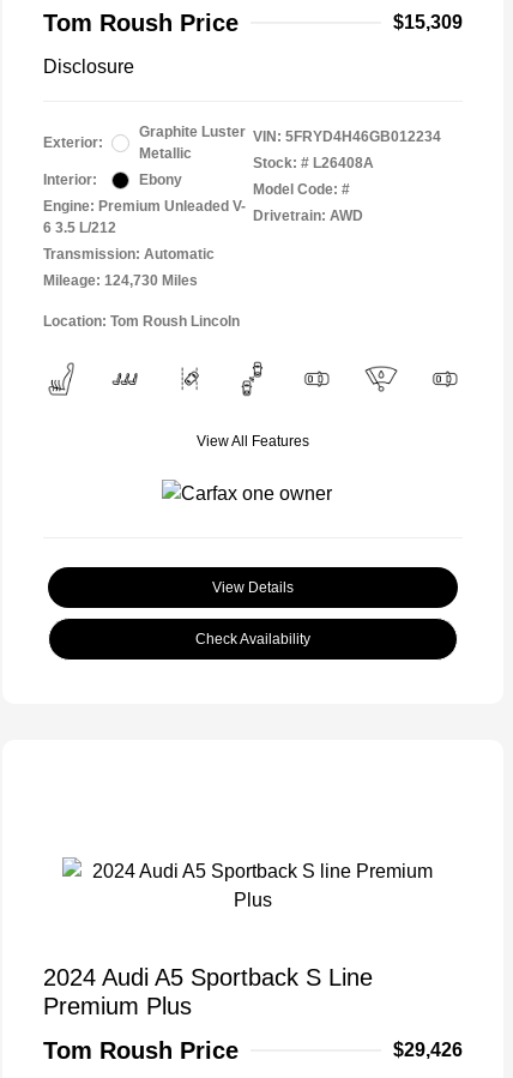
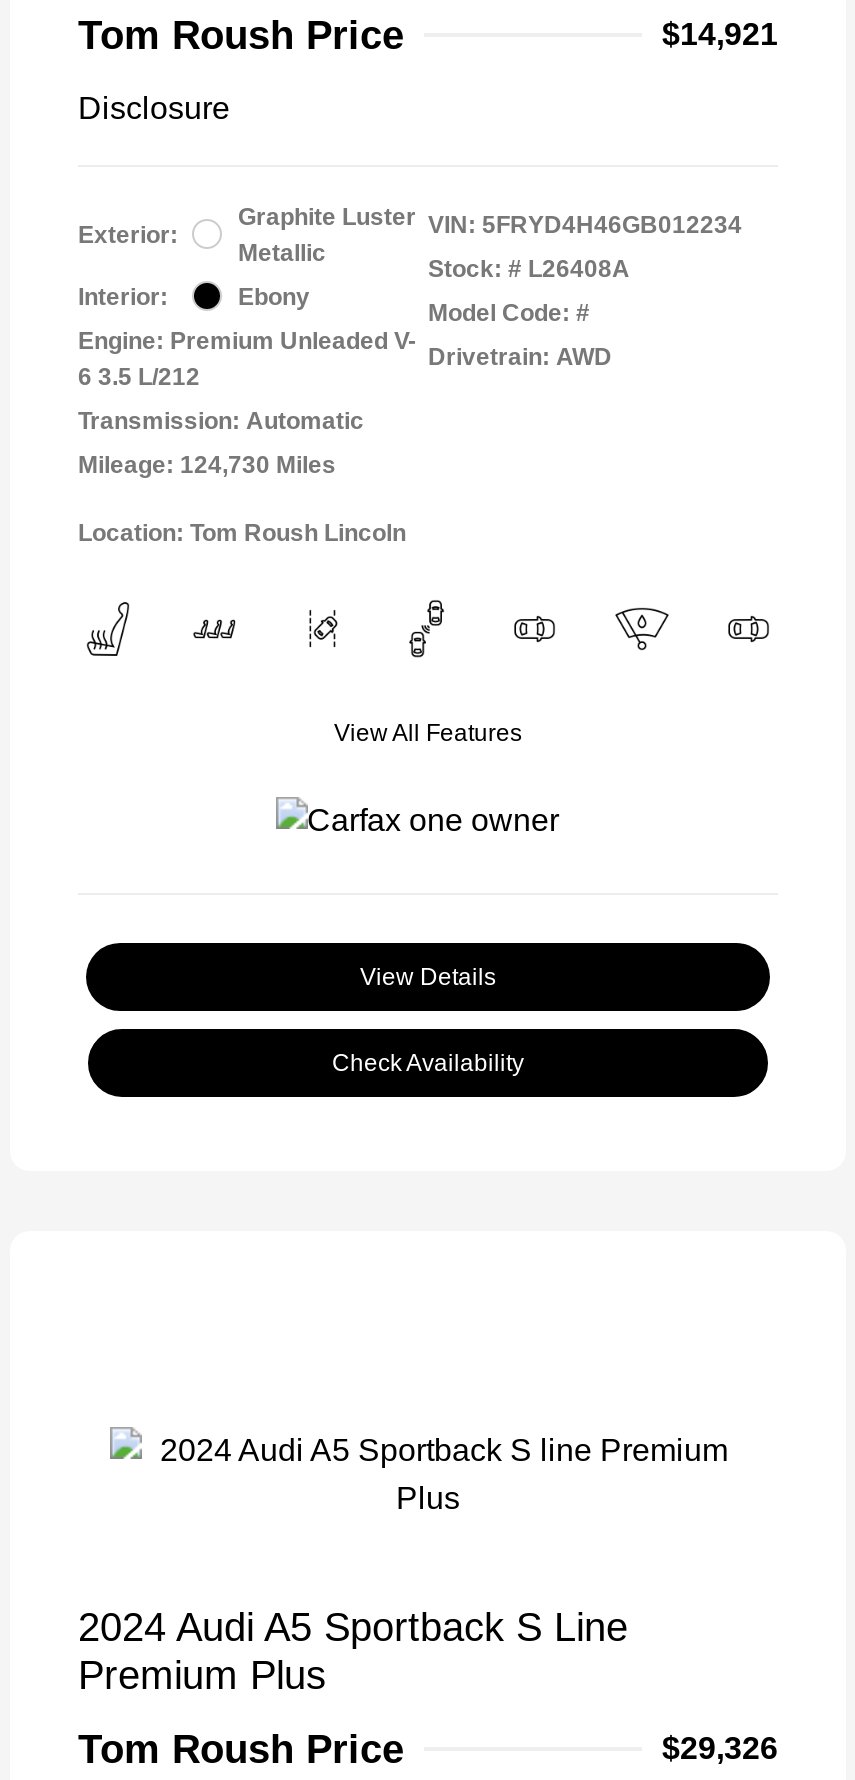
- $15,309
+ $14,921

- $29,426
+ $29,326
